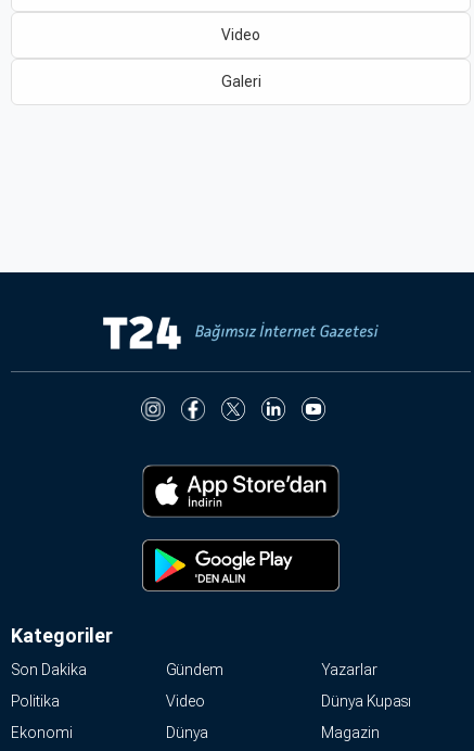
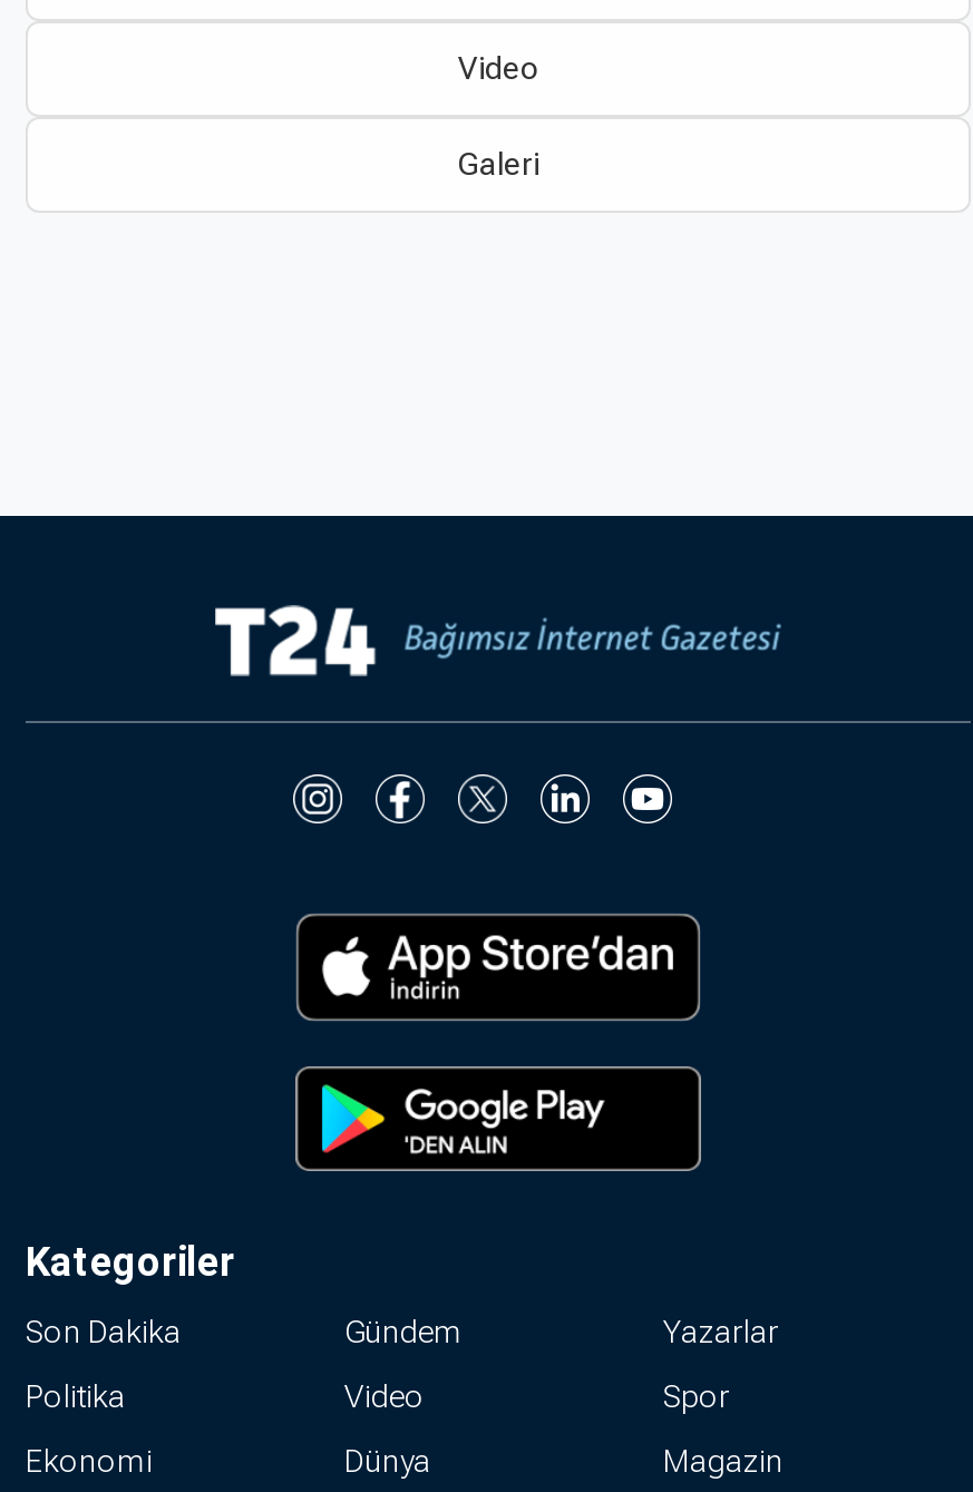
- Dünya Kupası
+ Spor
